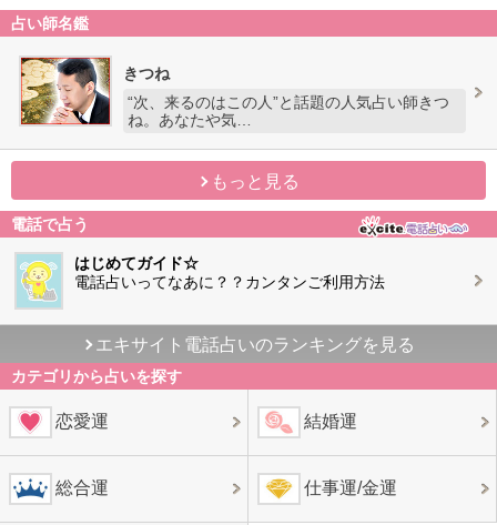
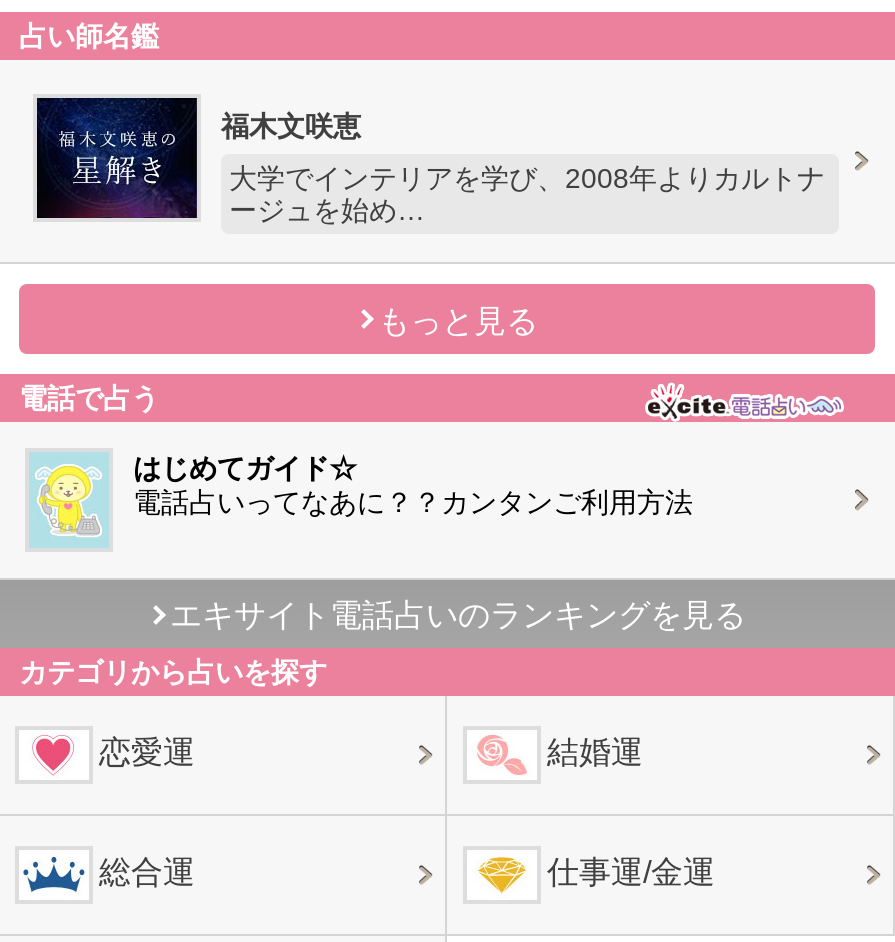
- [image]
- きつね
+ [image]
+ 福木文咲恵

- “次、来るのはこの人”と話題の人気占い師きつ
- ね。あなたや気…
+ 大学でインテリアを学び、2008年よりカルトナ
+ ージュを始め…
